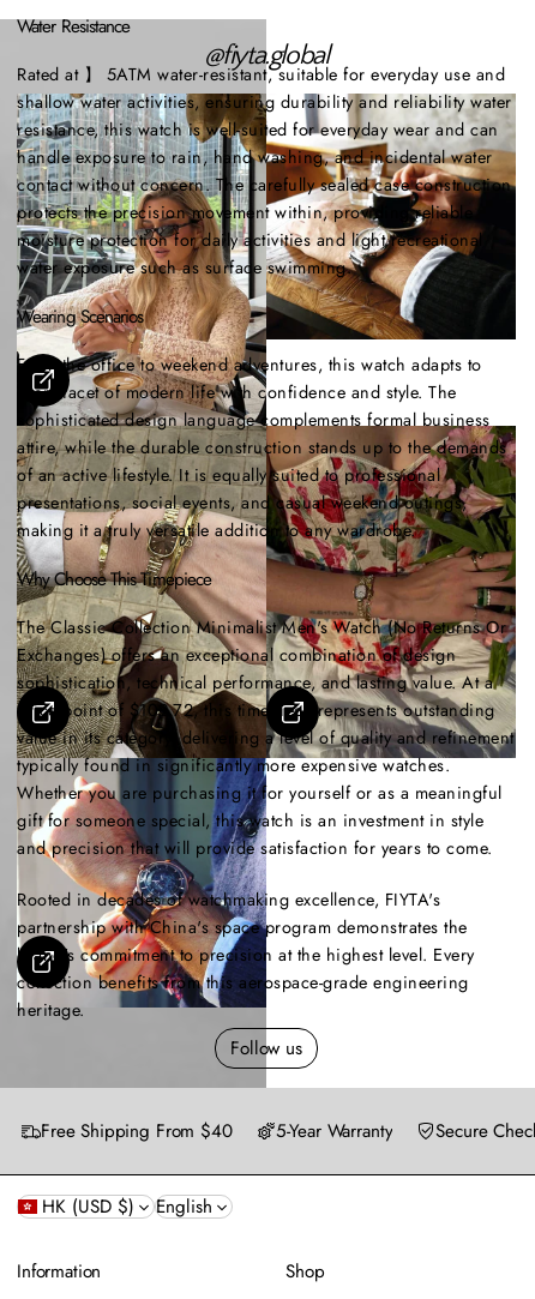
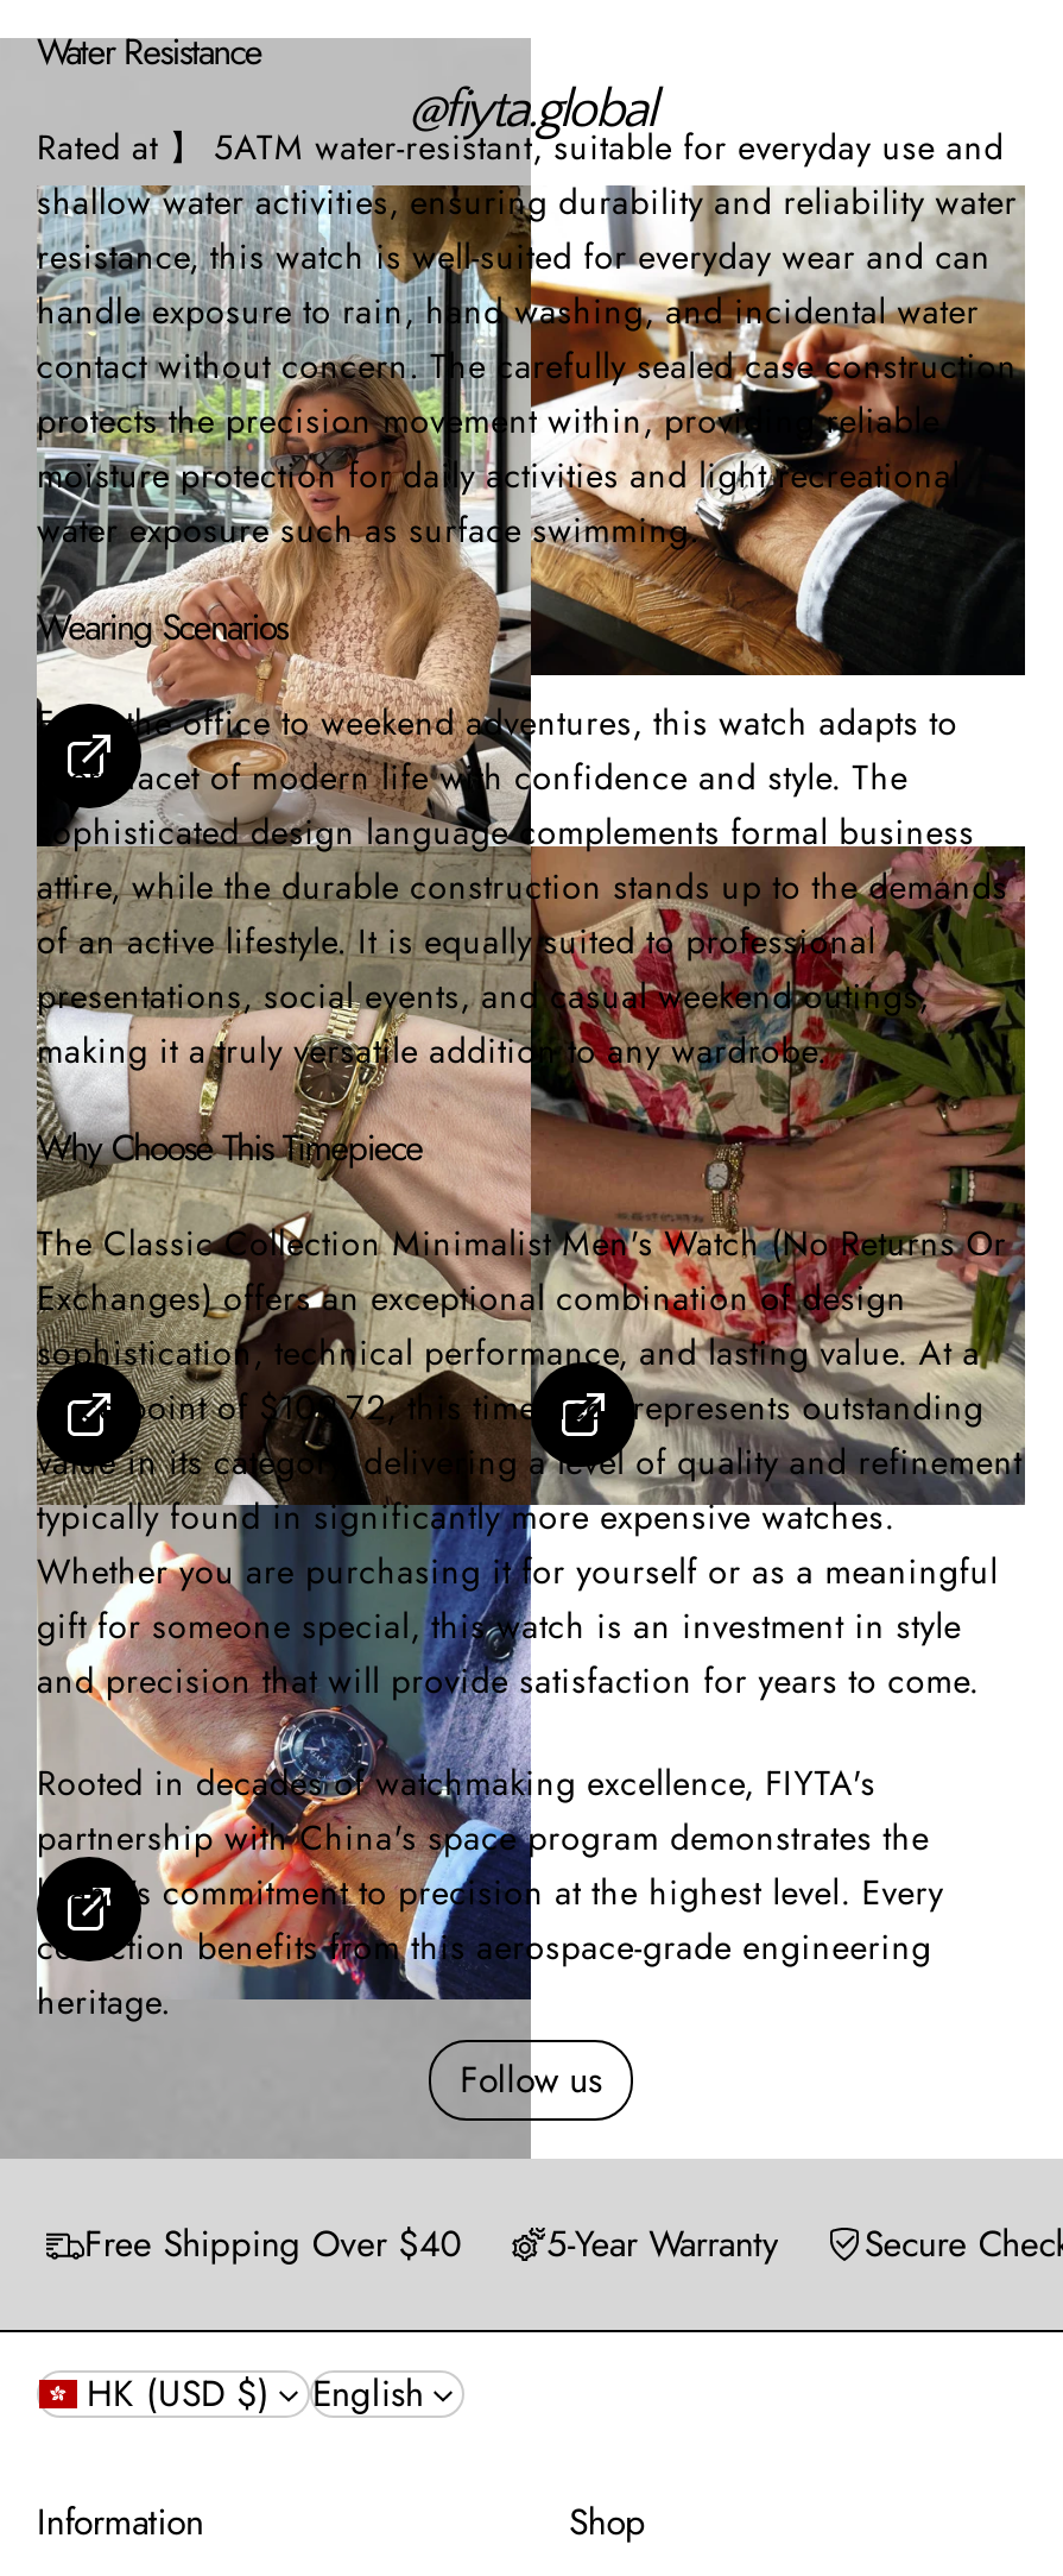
- Free Shipping From $40
+ Free Shipping Over $40
